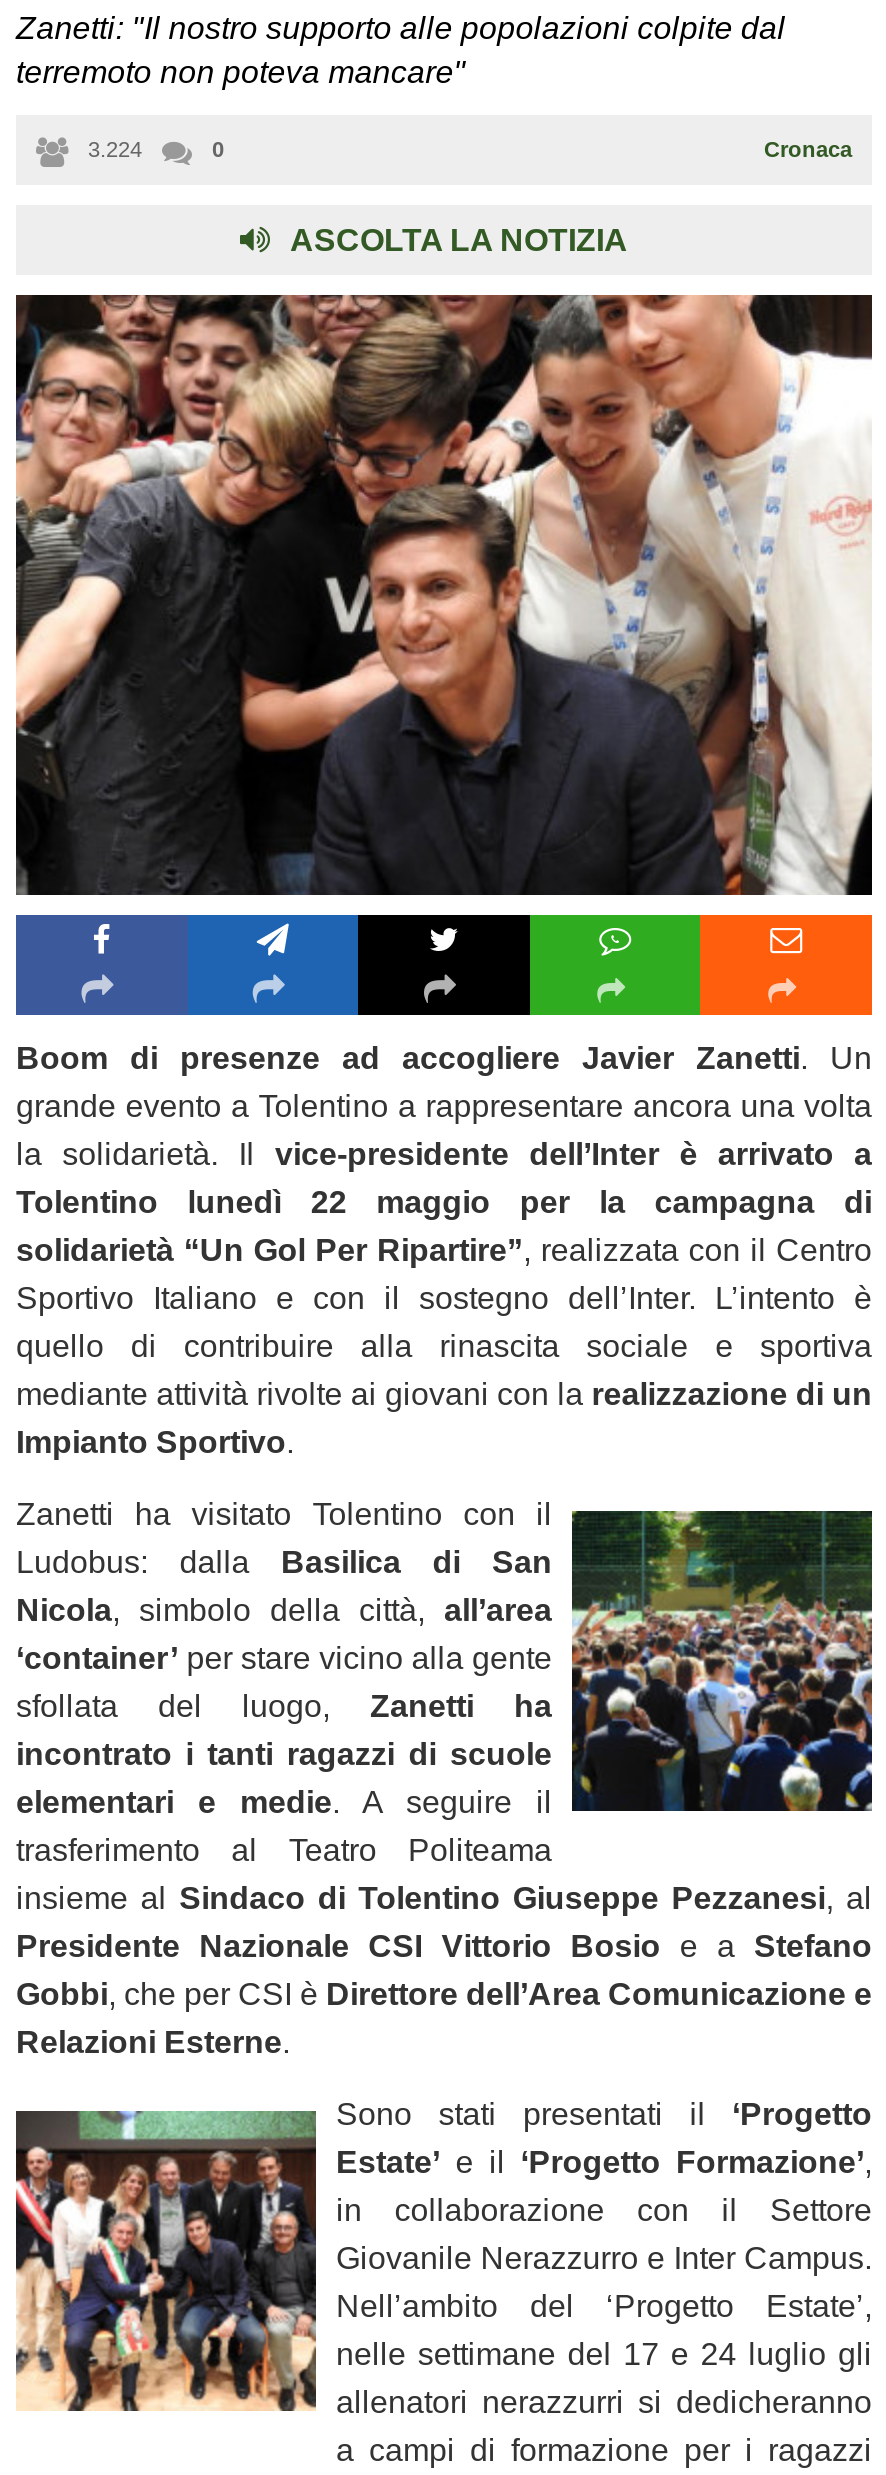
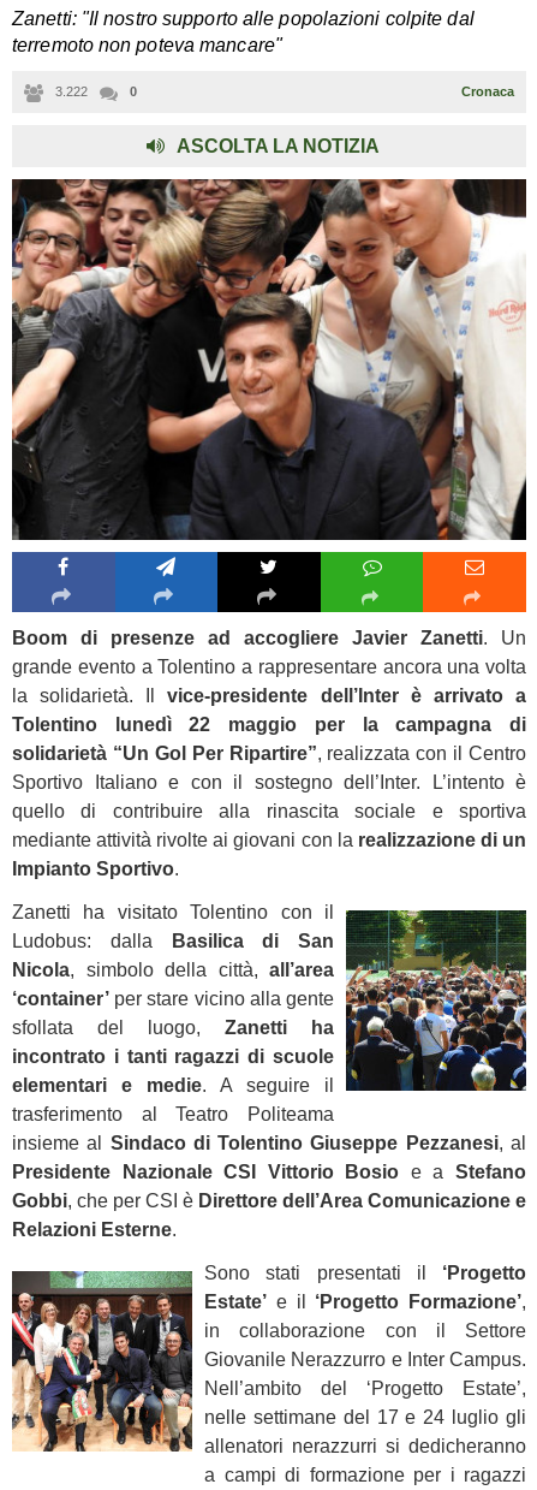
- 3.224
+ 3.222
